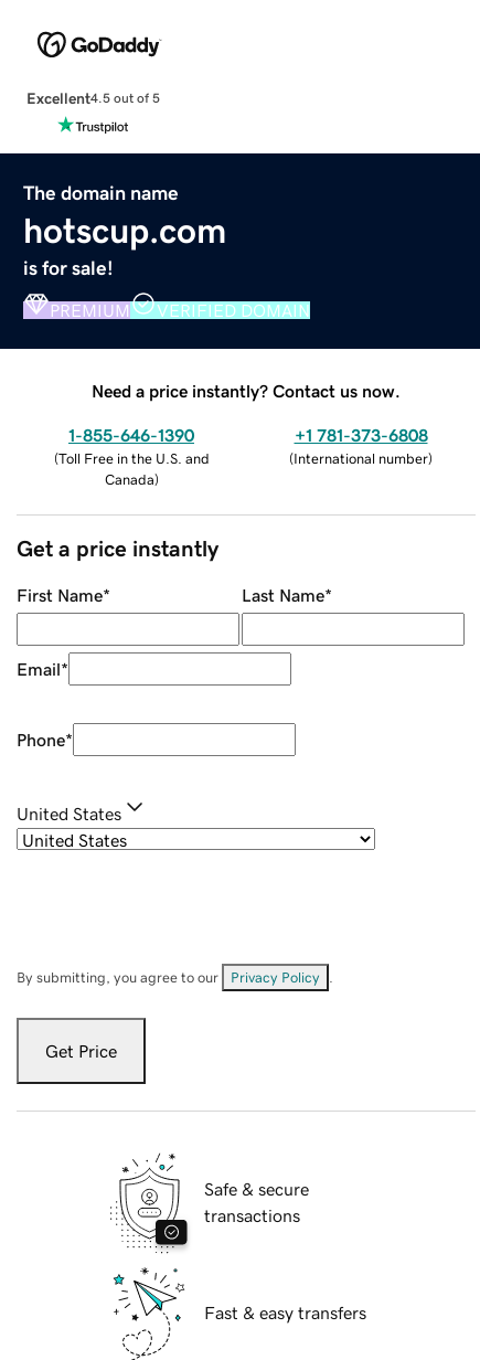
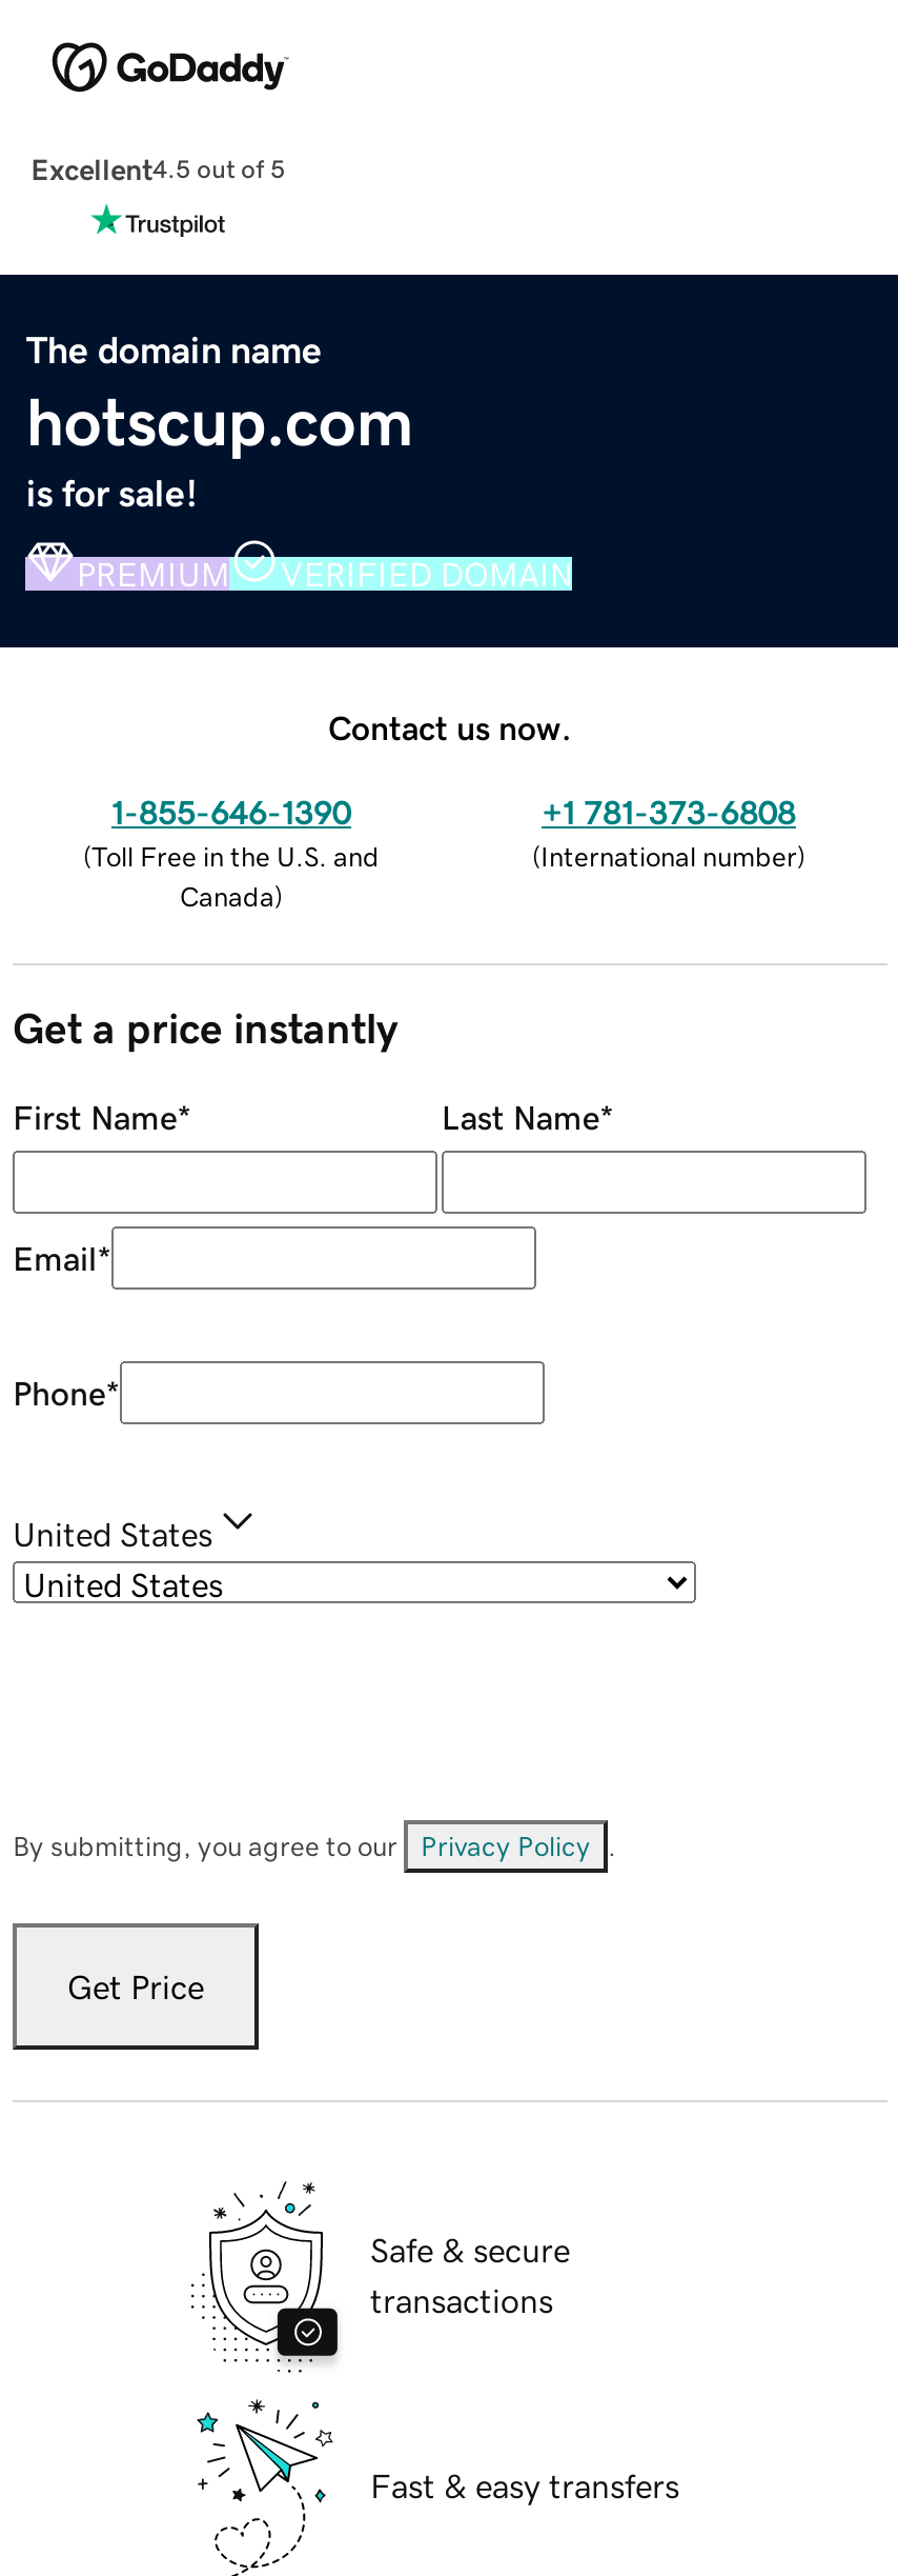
- Need a price instantly? Contact us now.
+ Contact us now.
